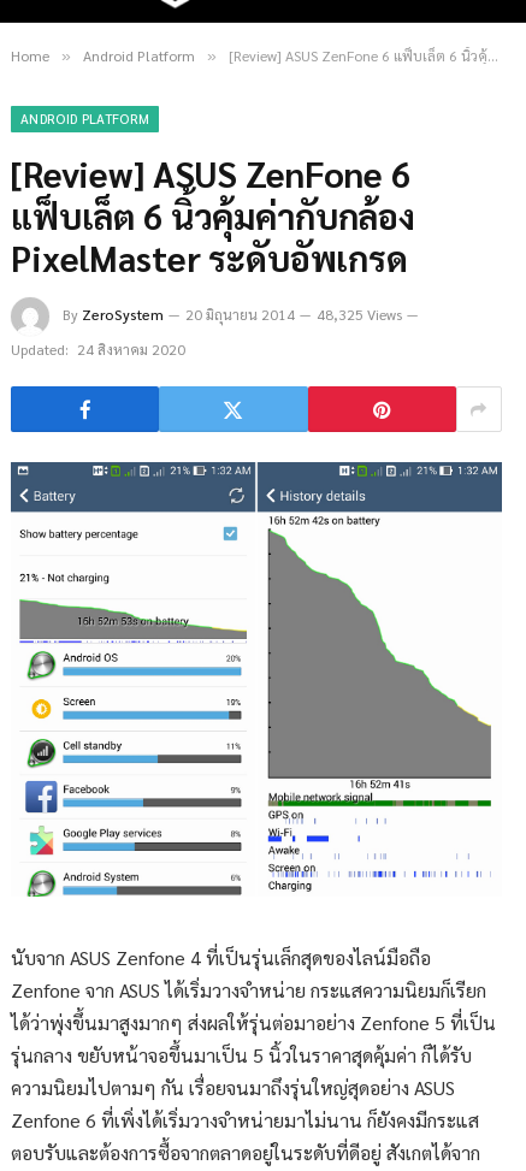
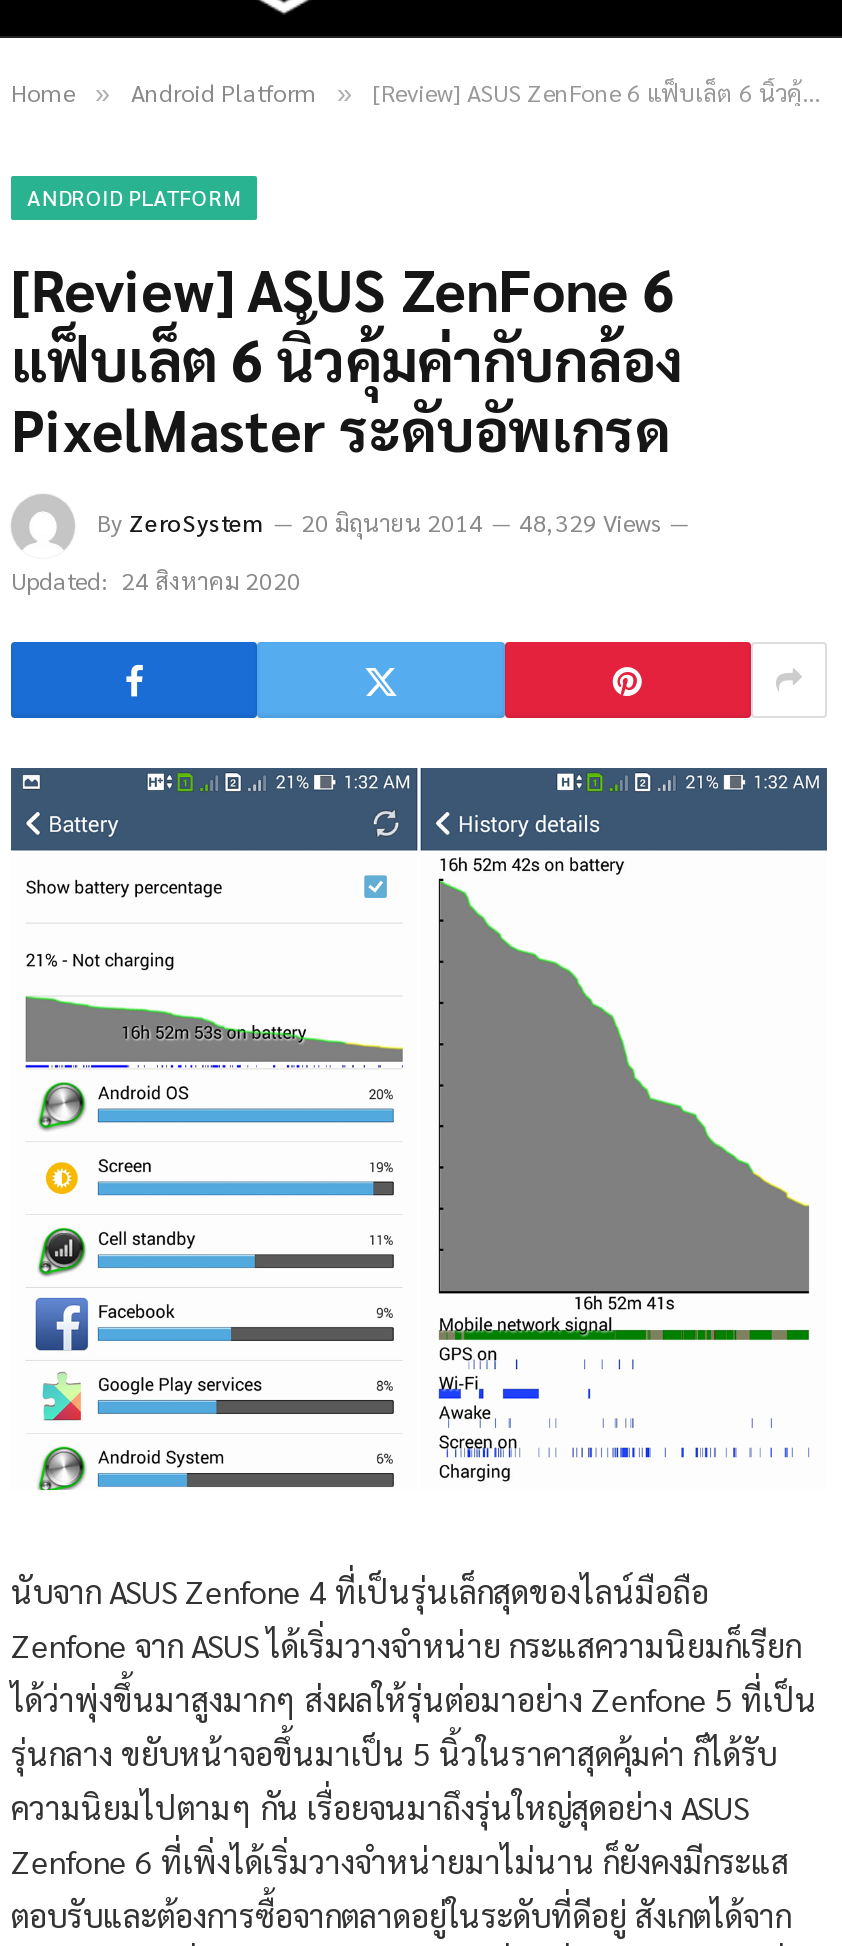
- By ZeroSystem 20 มิถุนายน 2014 48,325 Views
+ By ZeroSystem 20 มิถุนายน 2014 48,329 Views
